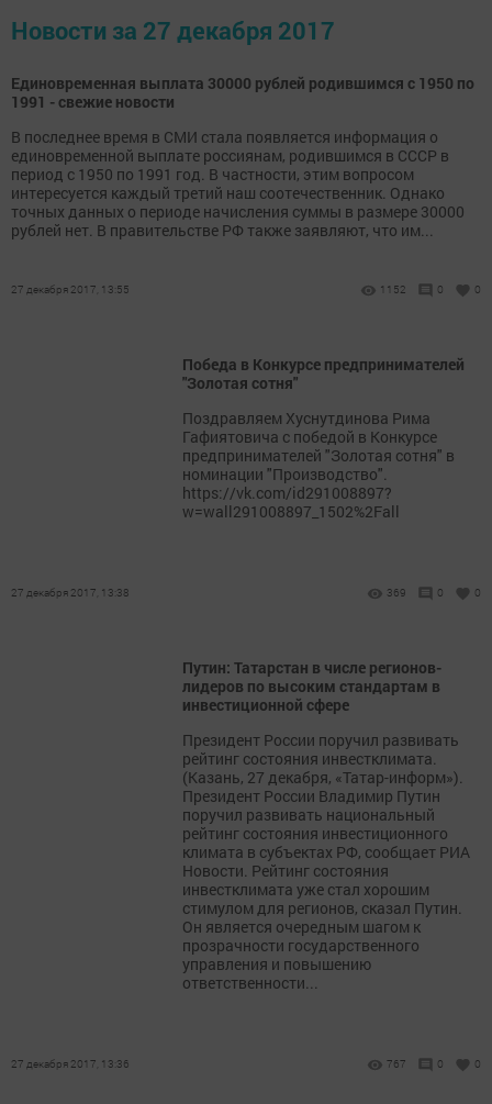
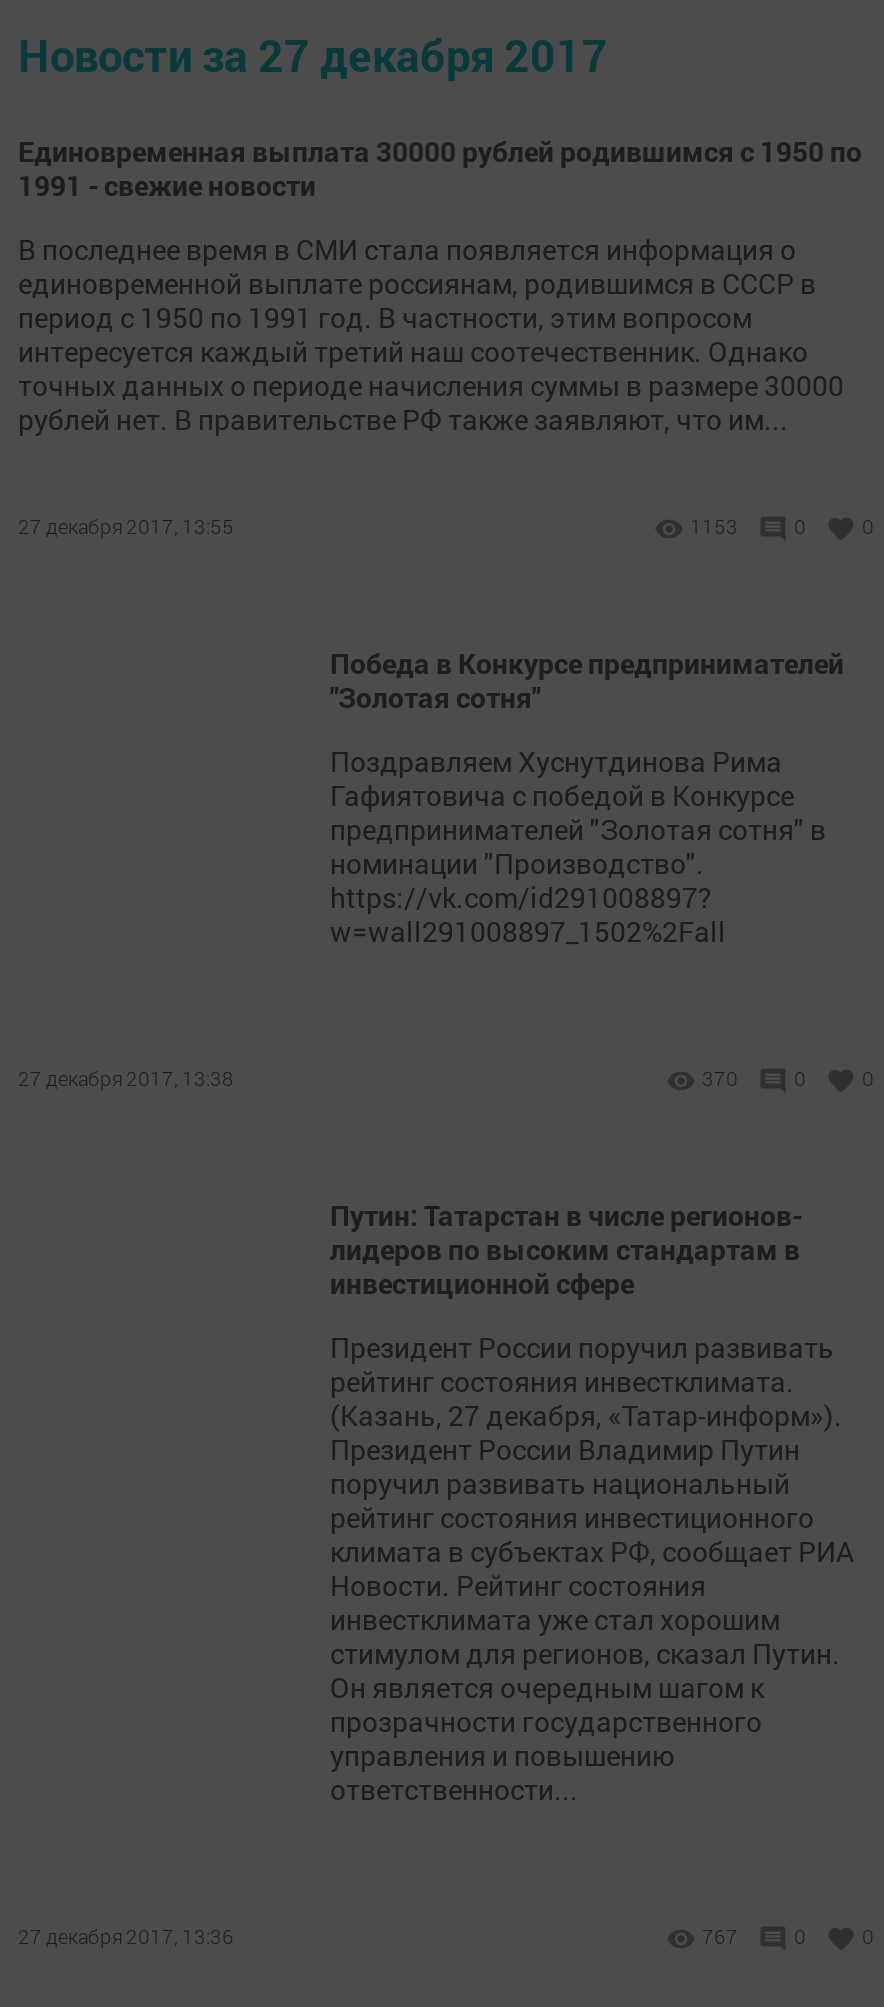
- 1152
+ 1153

- 369
+ 370
